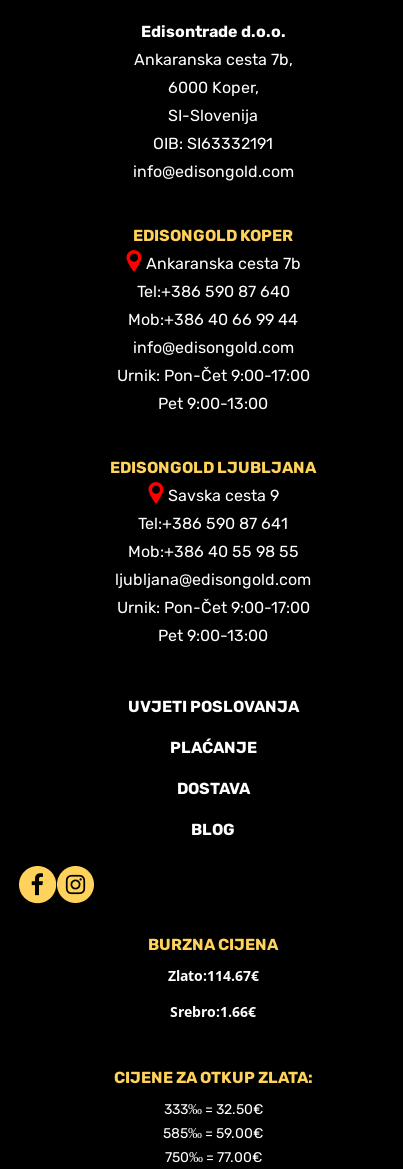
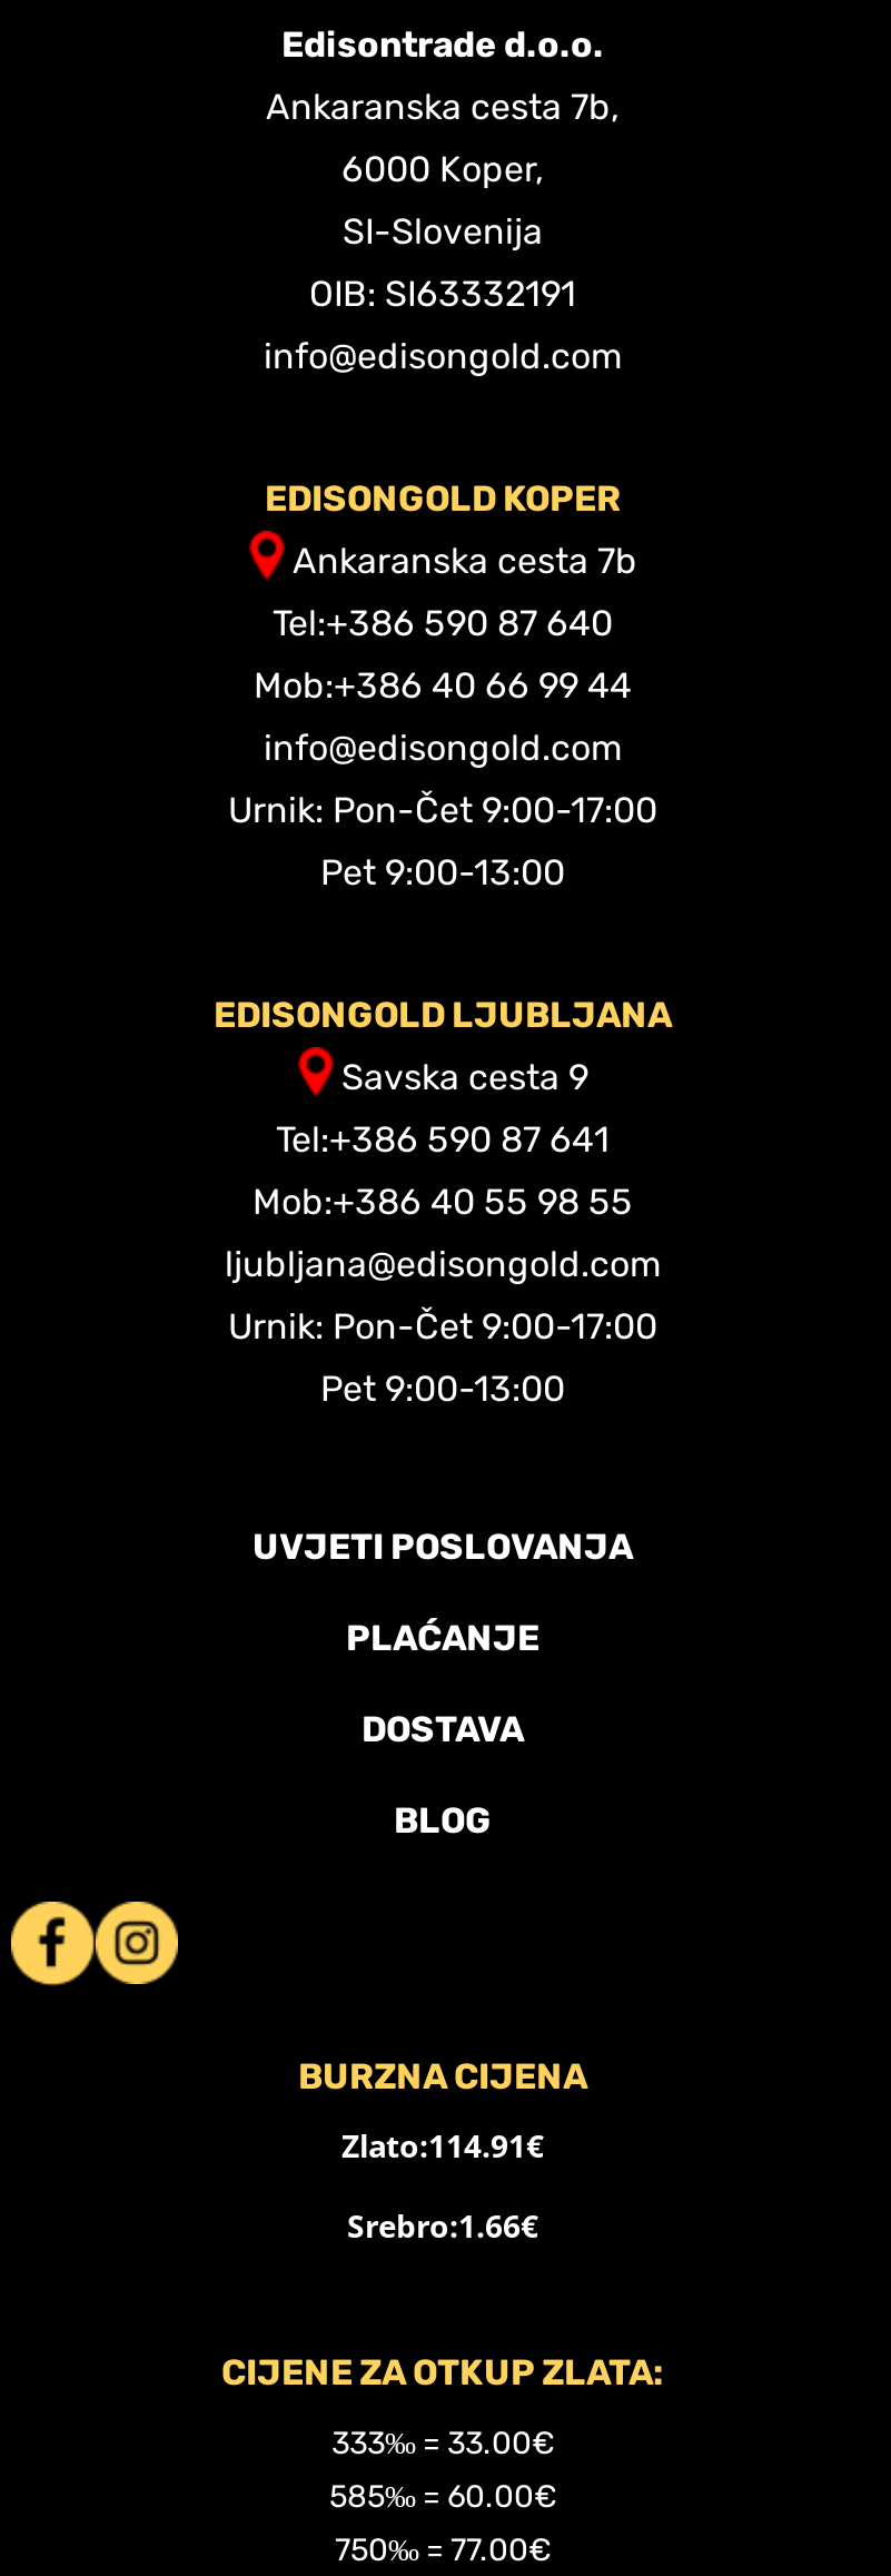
- Zlato:114.67€
+ Zlato:114.91€

- 333‰ = 32.50€
+ 333‰ = 33.00€

- 585‰ = 59.00€
+ 585‰ = 60.00€
